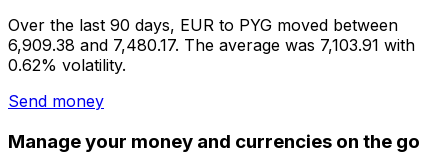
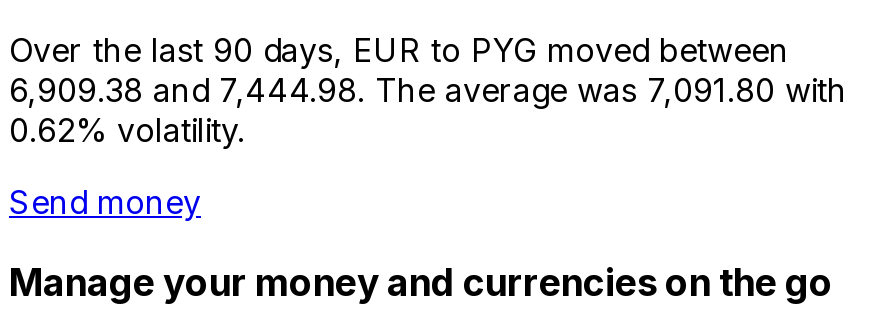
- 6,909.38 and 7,480.17. The average was 7,103.91 with
+ 6,909.38 and 7,444.98. The average was 7,091.80 with
